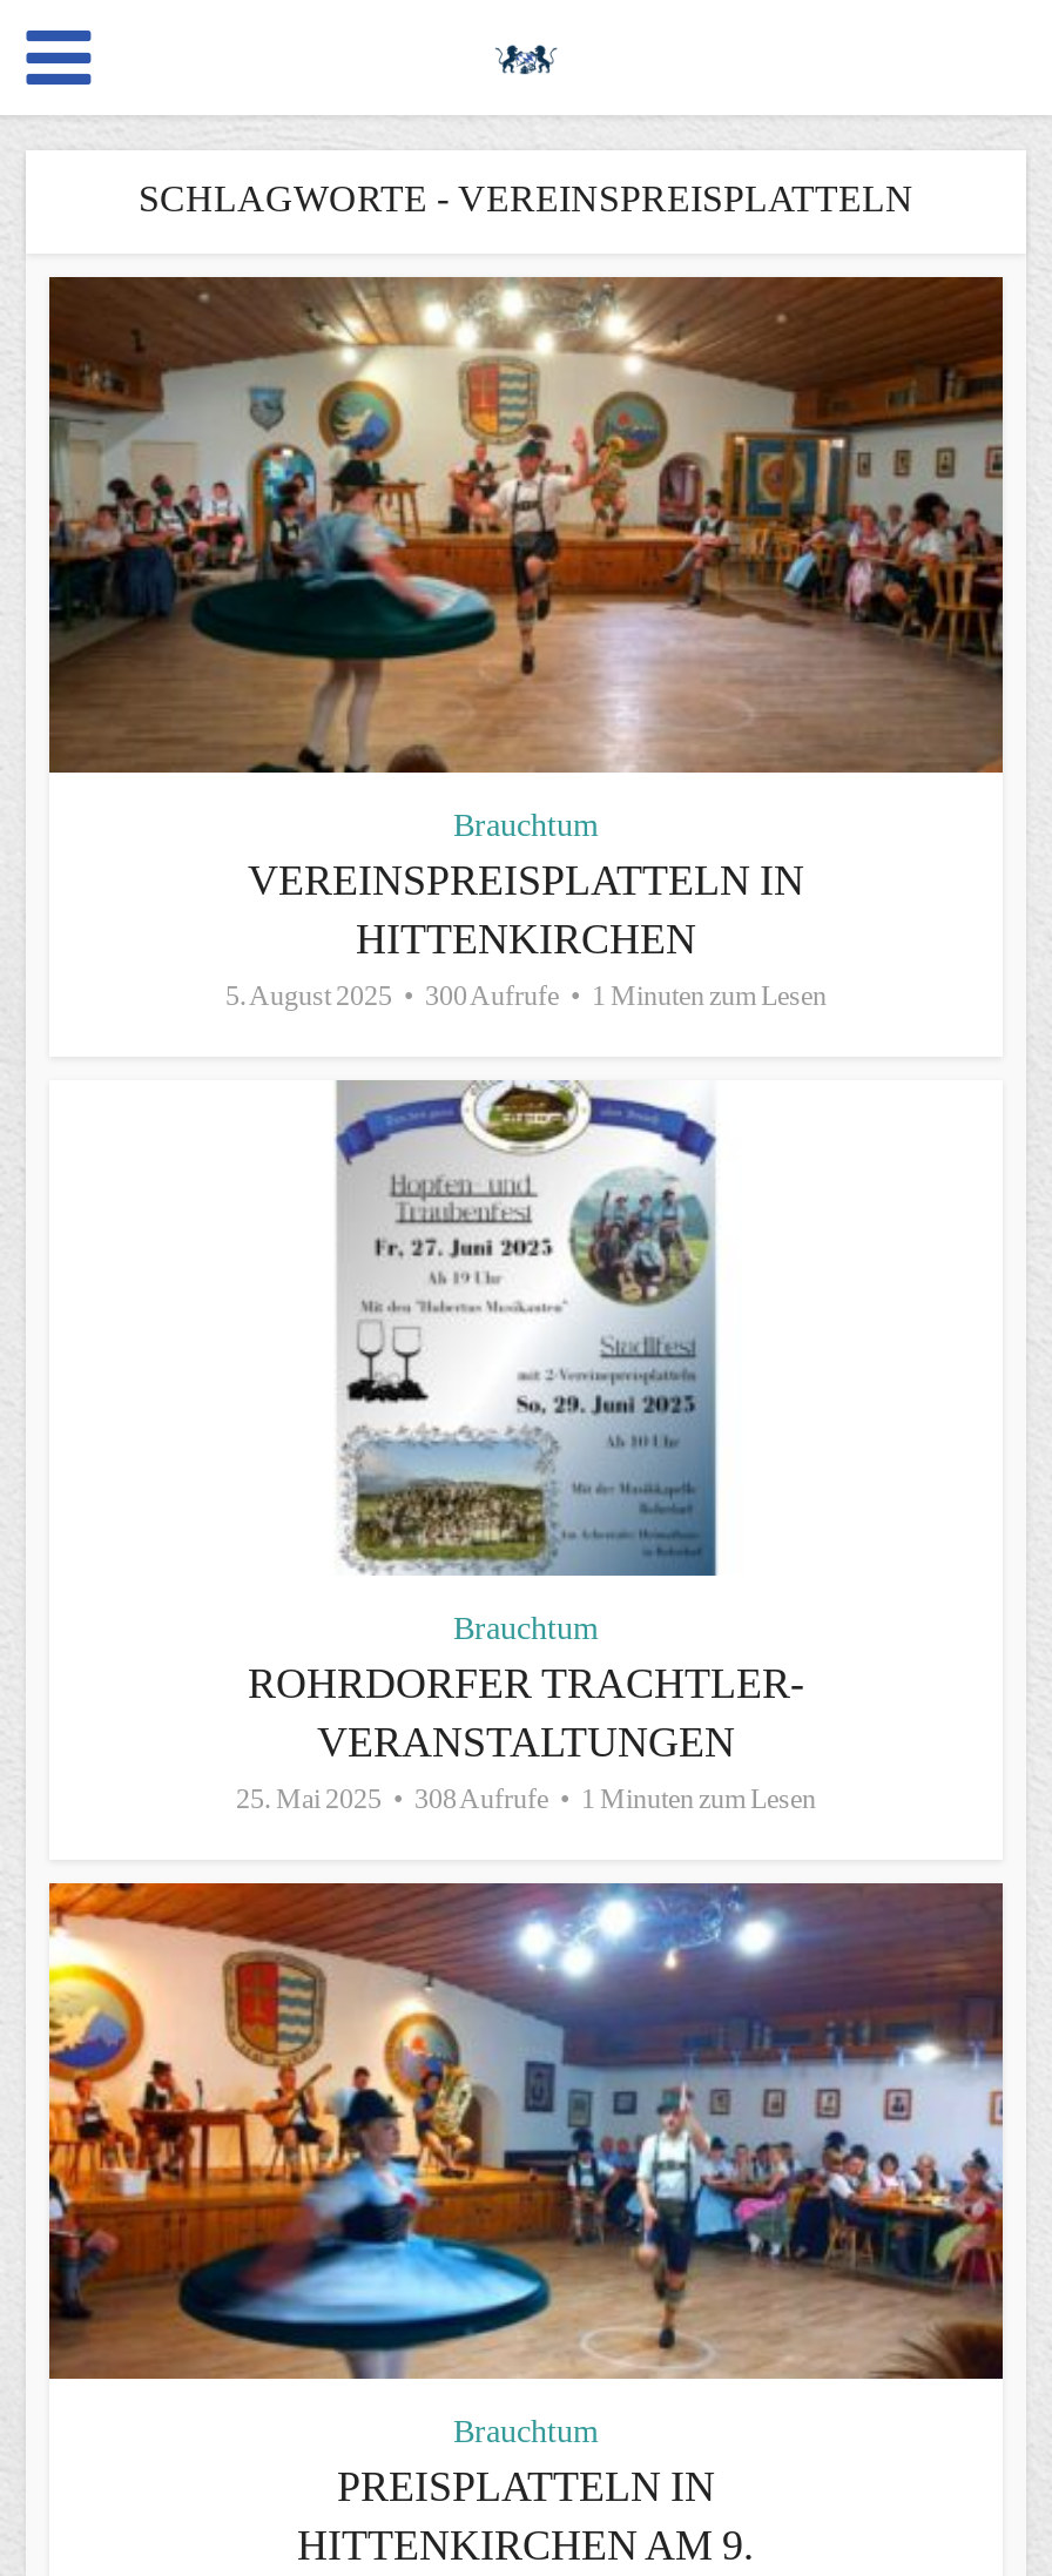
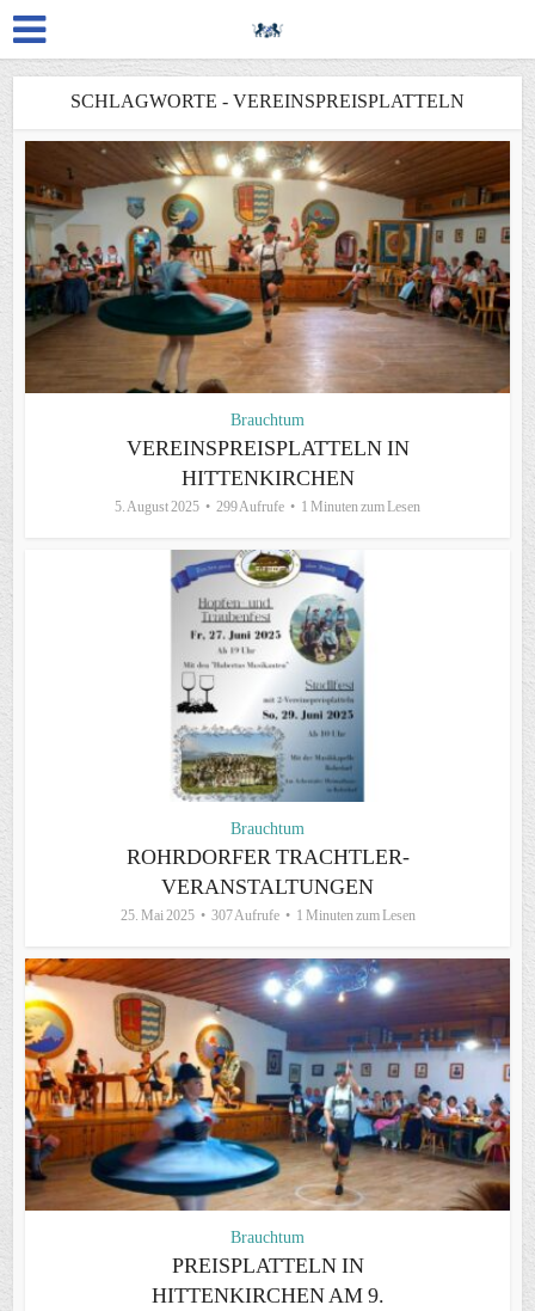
- 5. August 2025 300 Aufrufe 1 Minuten zum Lesen
+ 5. August 2025 299 Aufrufe 1 Minuten zum Lesen

- 25. Mai 2025 308 Aufrufe 1 Minuten zum Lesen
+ 25. Mai 2025 307 Aufrufe 1 Minuten zum Lesen
